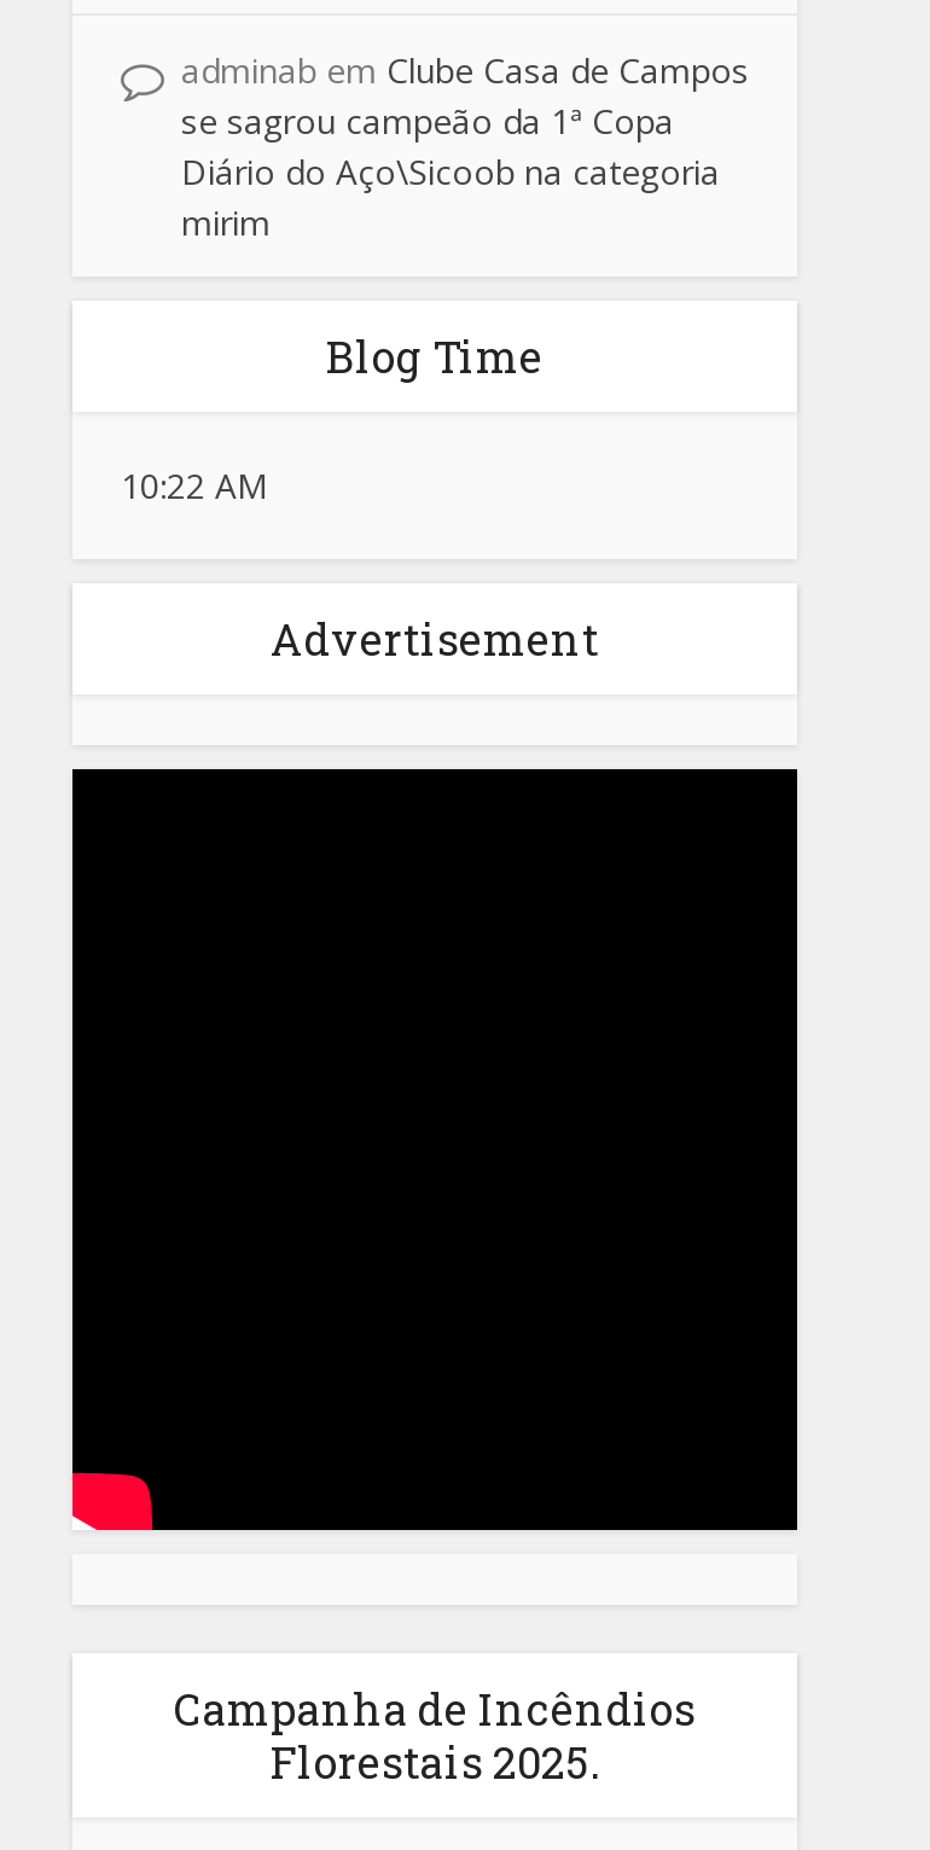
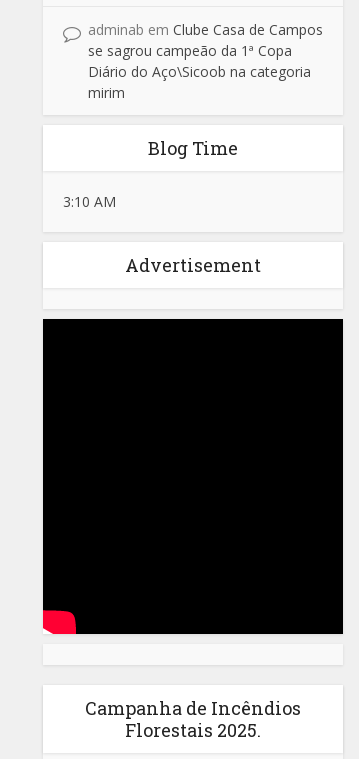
- 10:22 AM
+ 3:10 AM
